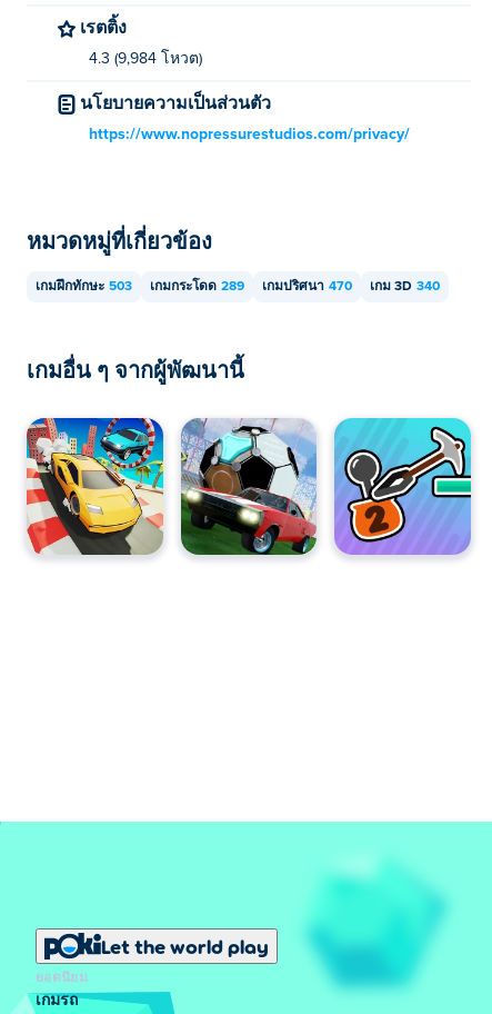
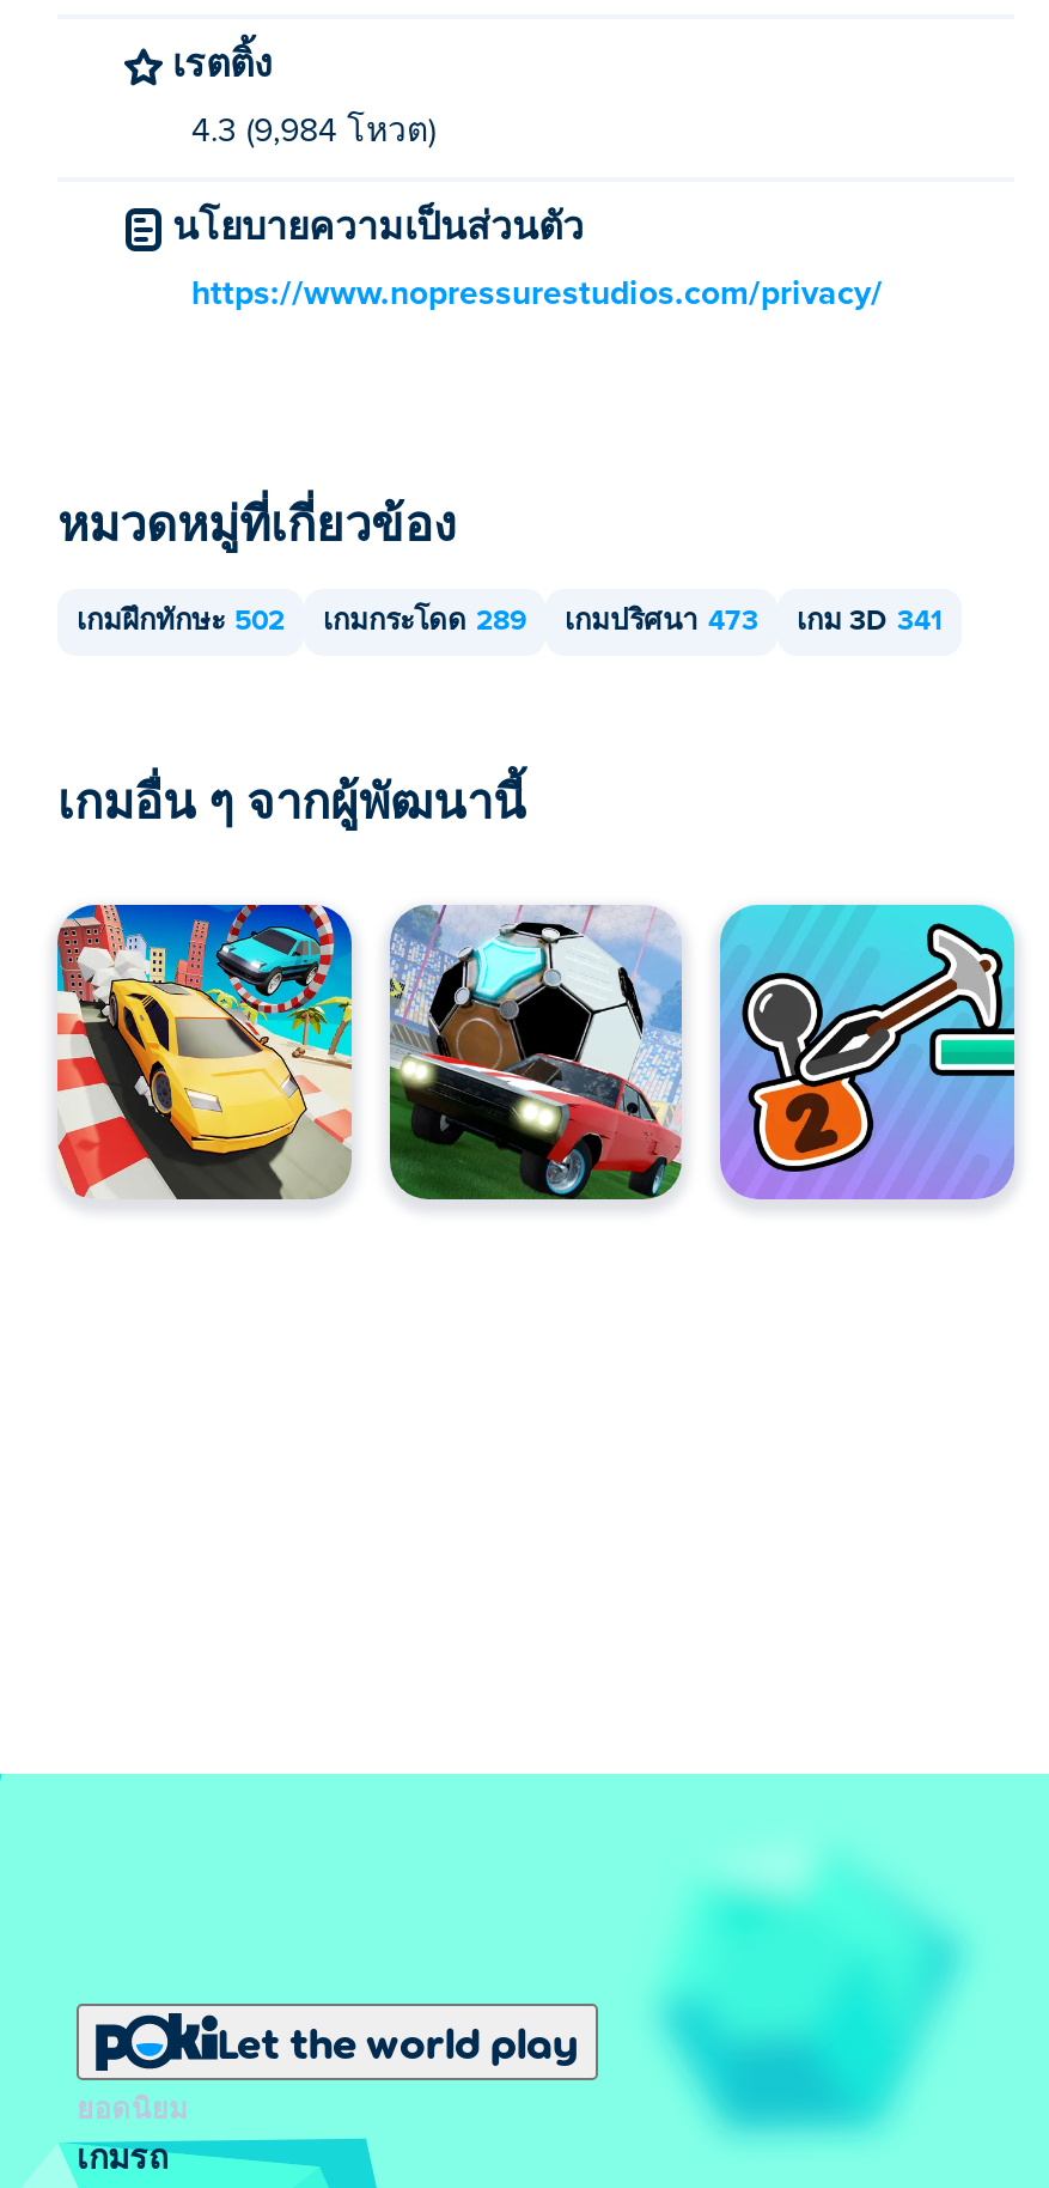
- เกมฝึกทักษะ 503
+ เกมฝึกทักษะ 502

- เกมปริศนา 470
+ เกมปริศนา 473

- เกม 3D 340
+ เกม 3D 341
